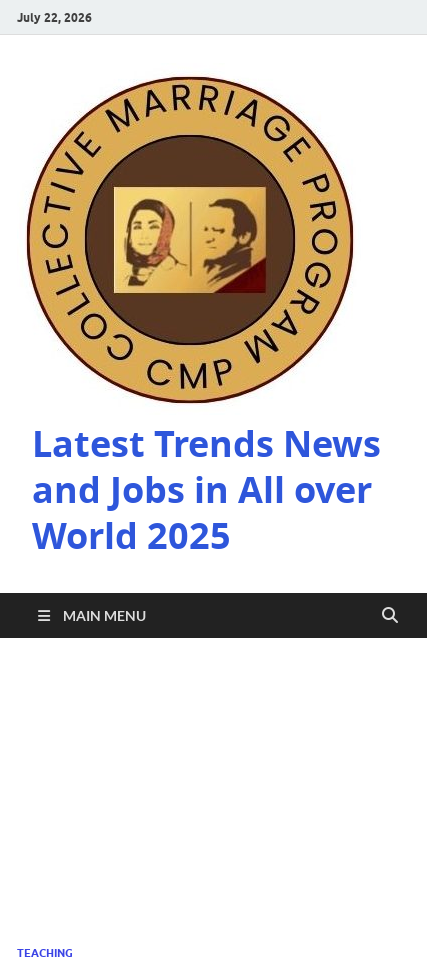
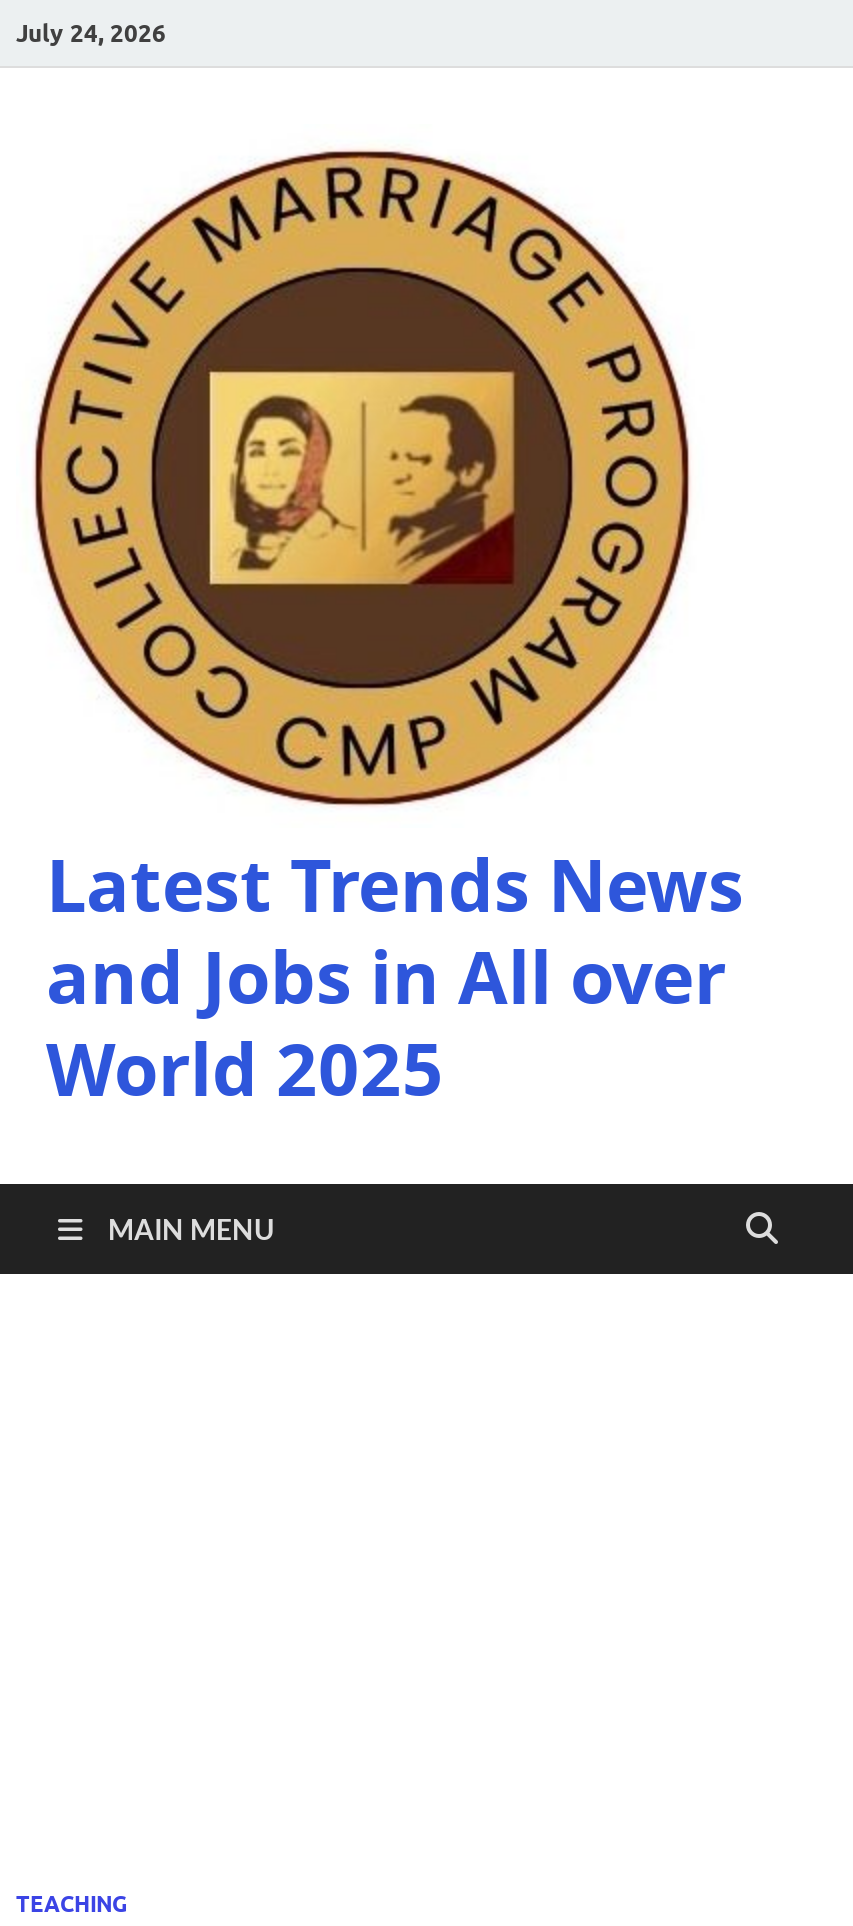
- July 22, 2026
+ July 24, 2026
